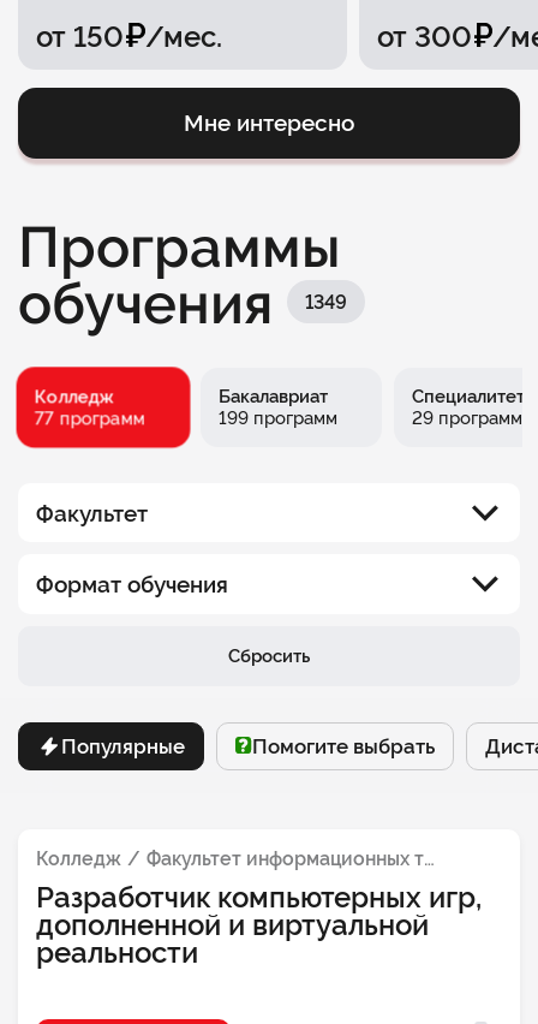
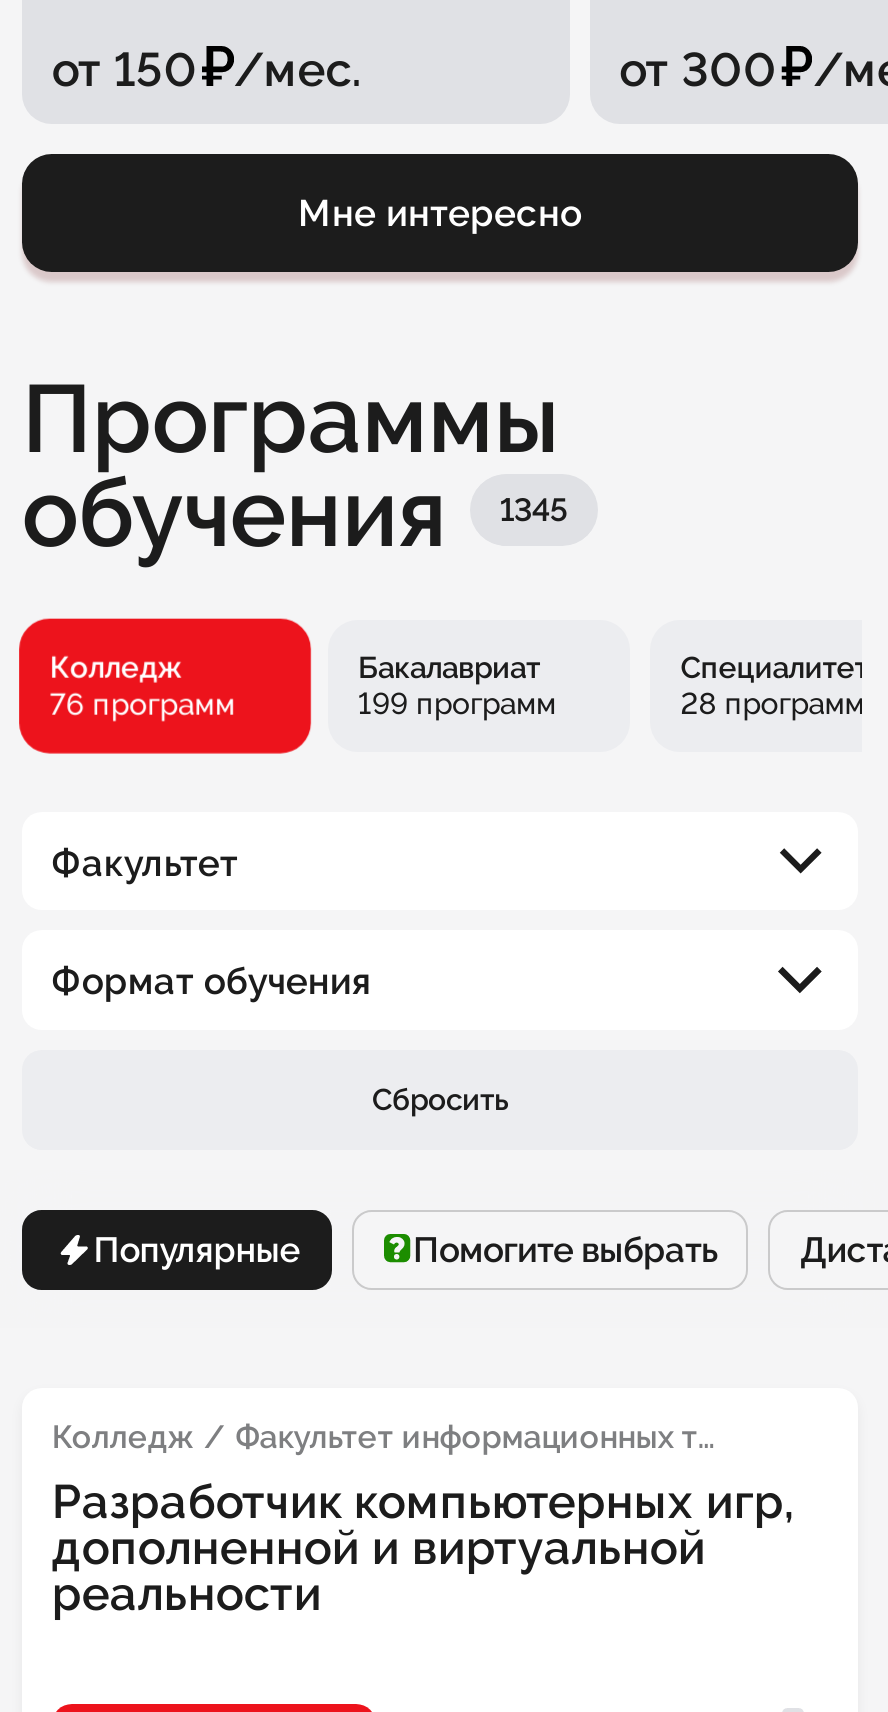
- обучения 1349
+ обучения 1345

- 77 программ
+ 76 программ

- 29 программ
+ 28 программ
